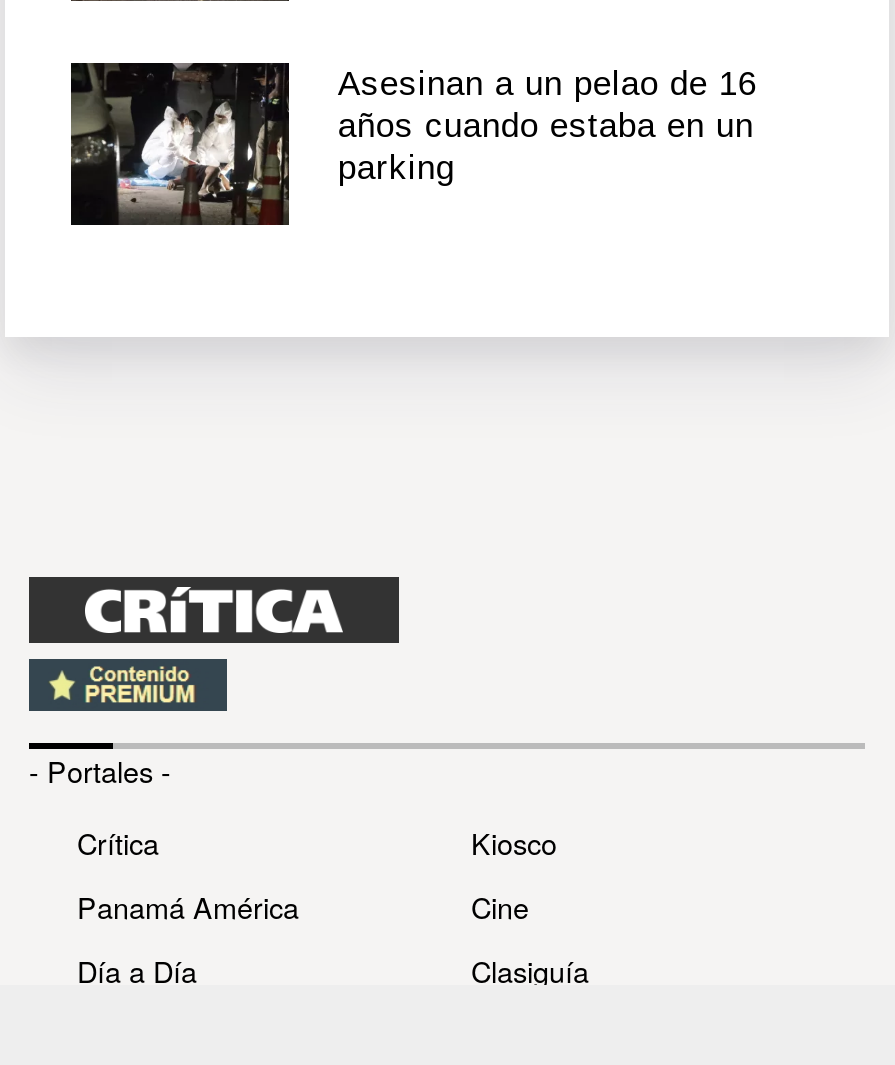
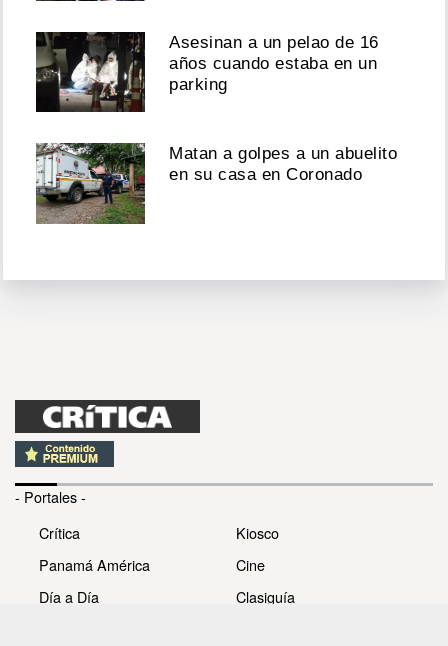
+ [image]
+ Matan a golpes a un abuelito
+ en su casa en Coronado
